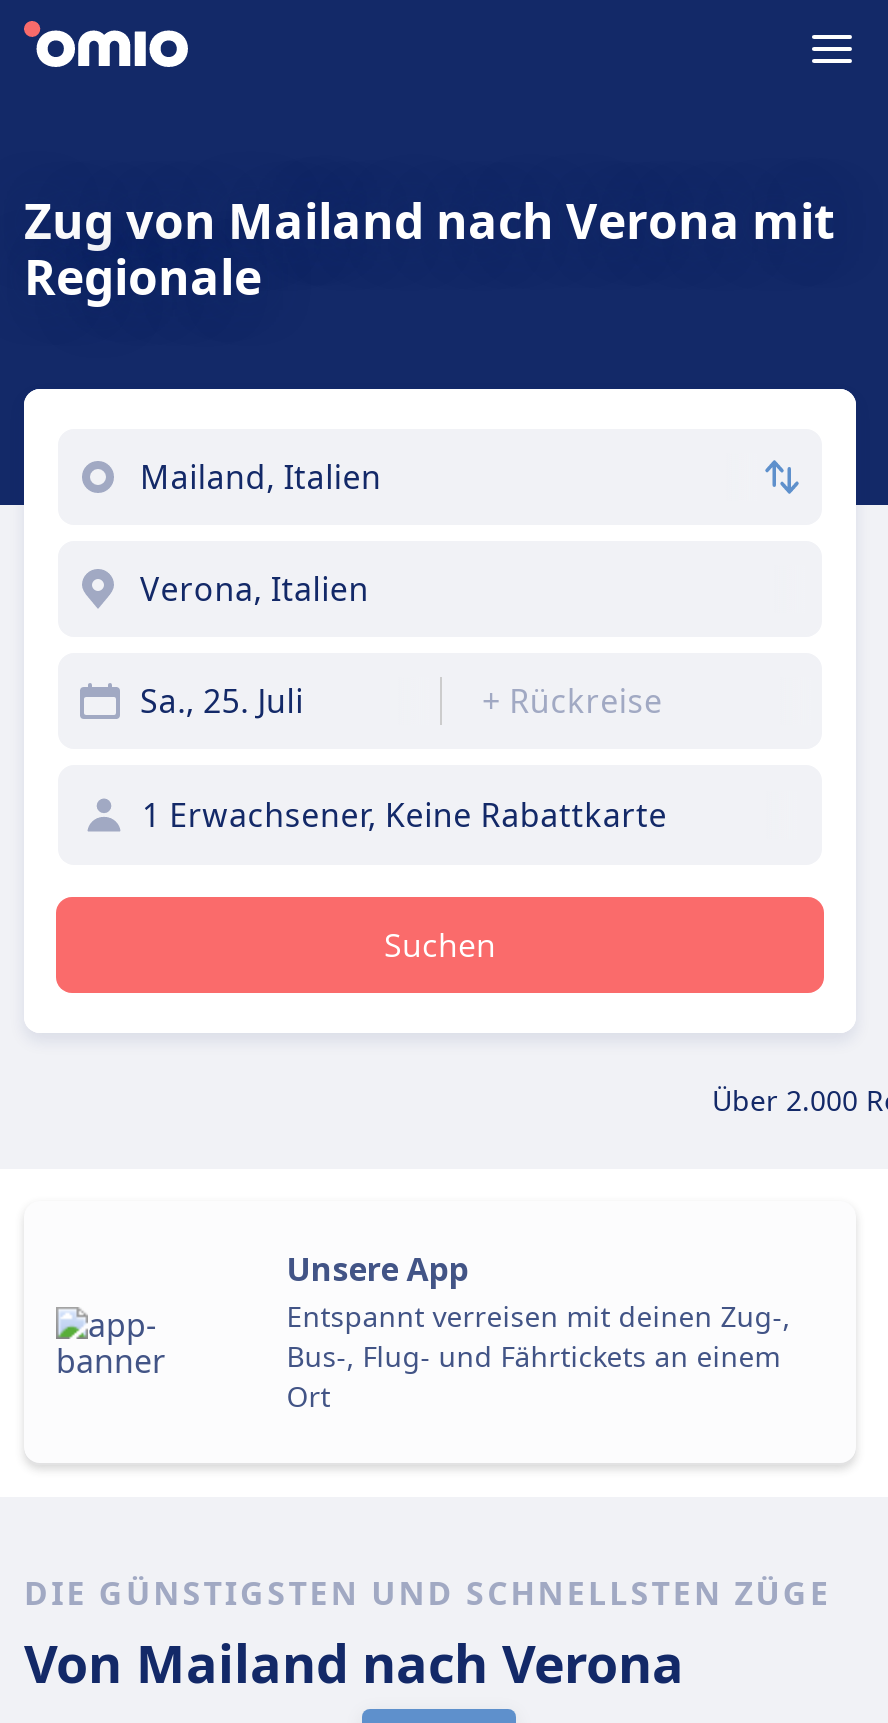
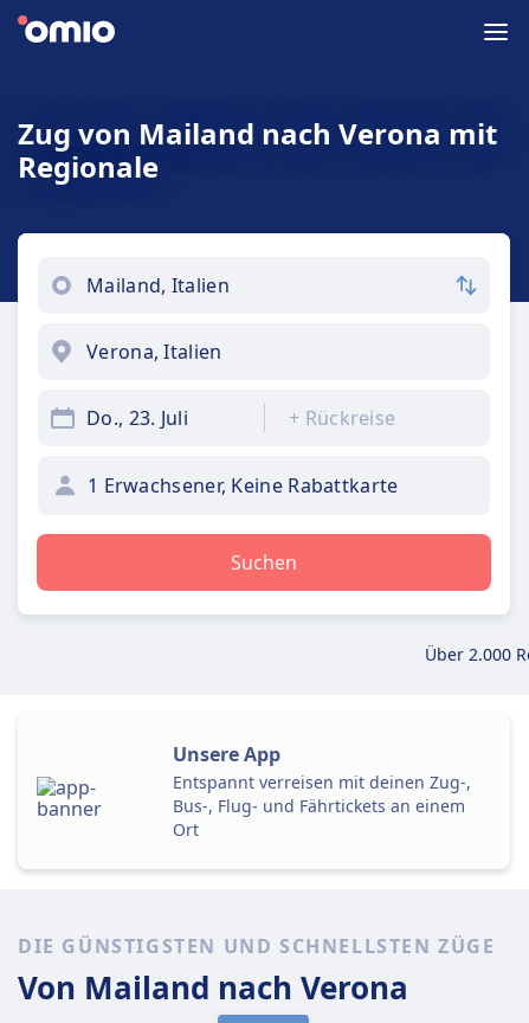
- Sa., 25. Juli
+ Do., 23. Juli
